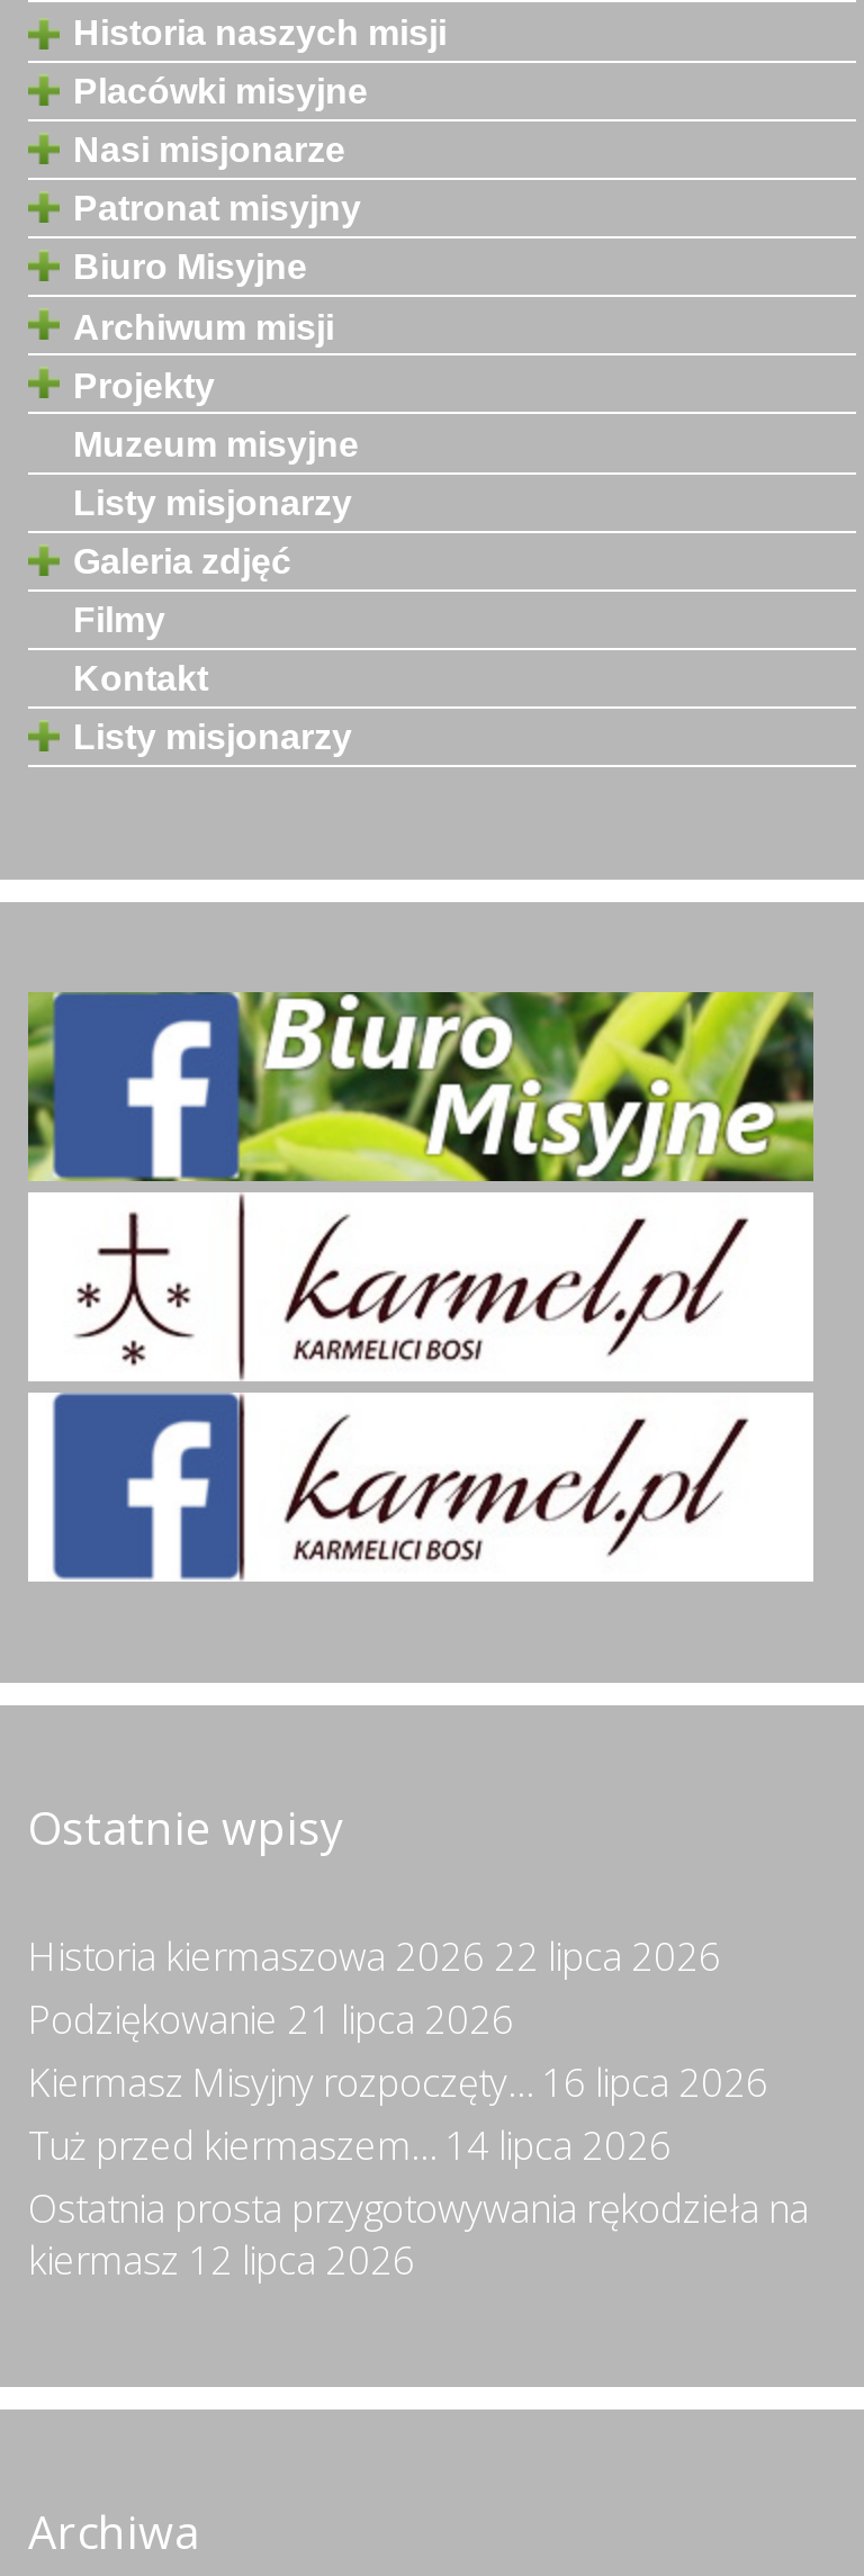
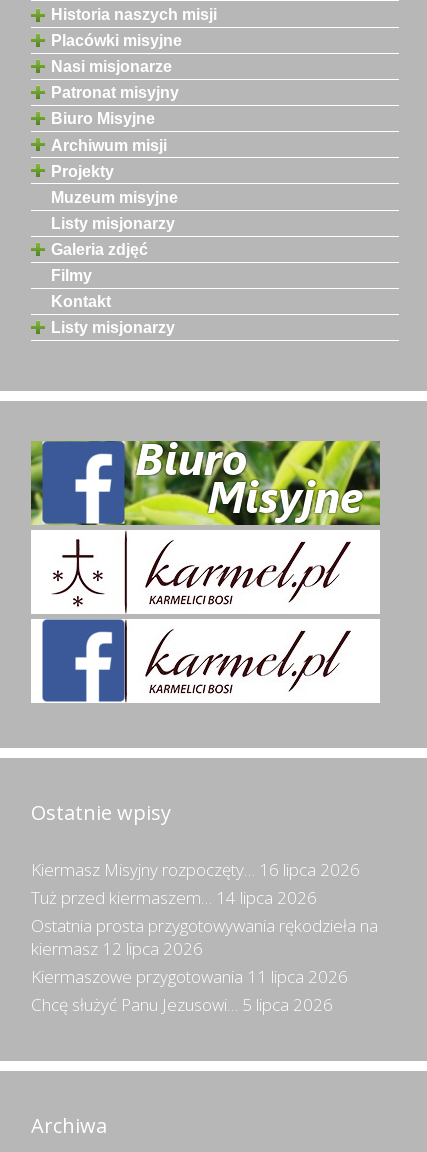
- Historia kiermaszowa 2026 22 lipca 2026
- Podziękowanie 21 lipca 2026

moved up: Kiermasz Misyjny rozpoczęty… 16 lipca 2026 | Tuż przed kiermaszem… 14 lipca 2026 | Ostatnia prosta przygotowywania rękodzieła na | kiermasz 12 lipca 2026

+ Kiermaszowe przygotowania 11 lipca 2026
+ Chcę służyć Panu Jezusowi… 5 lipca 2026
